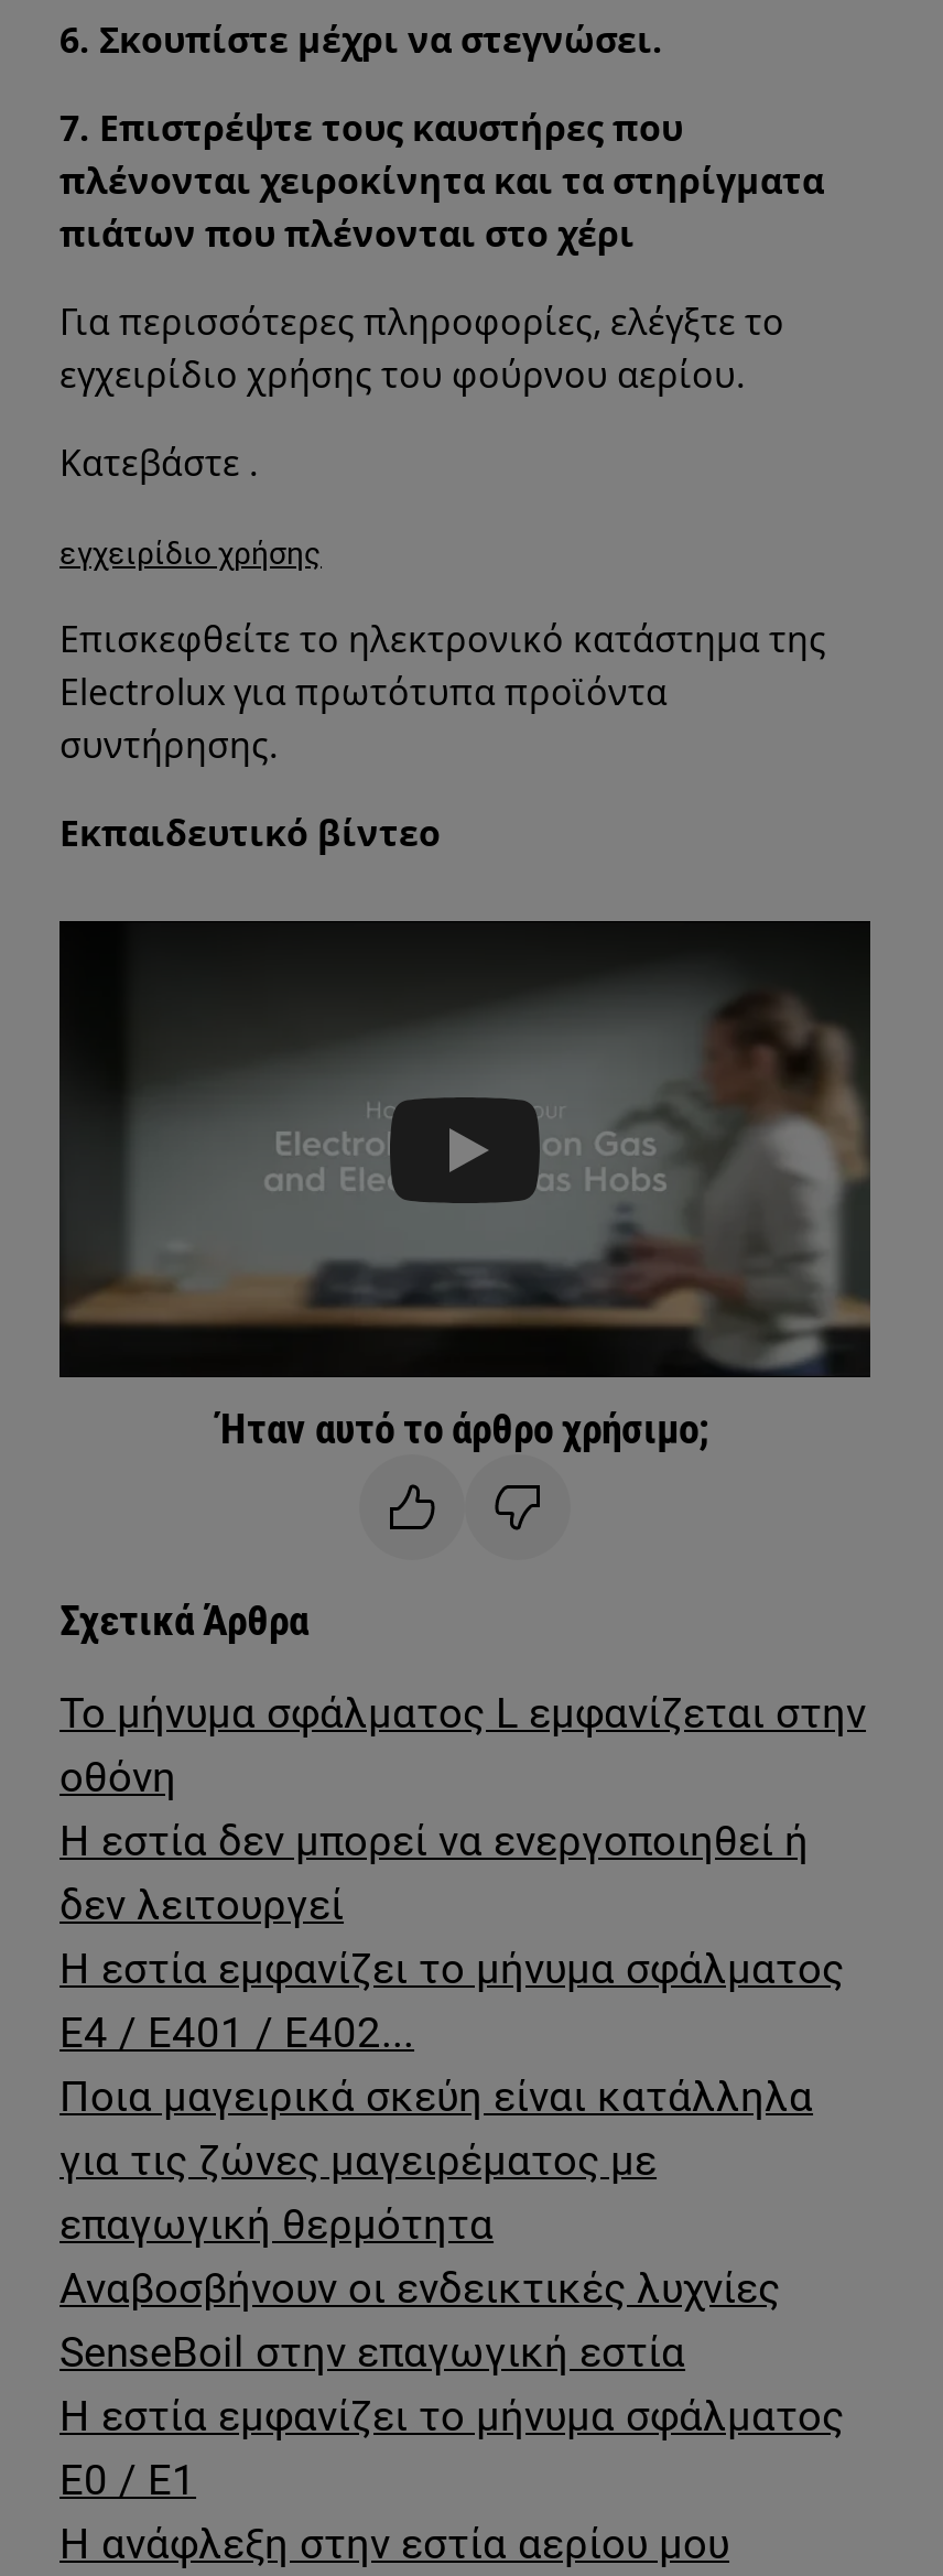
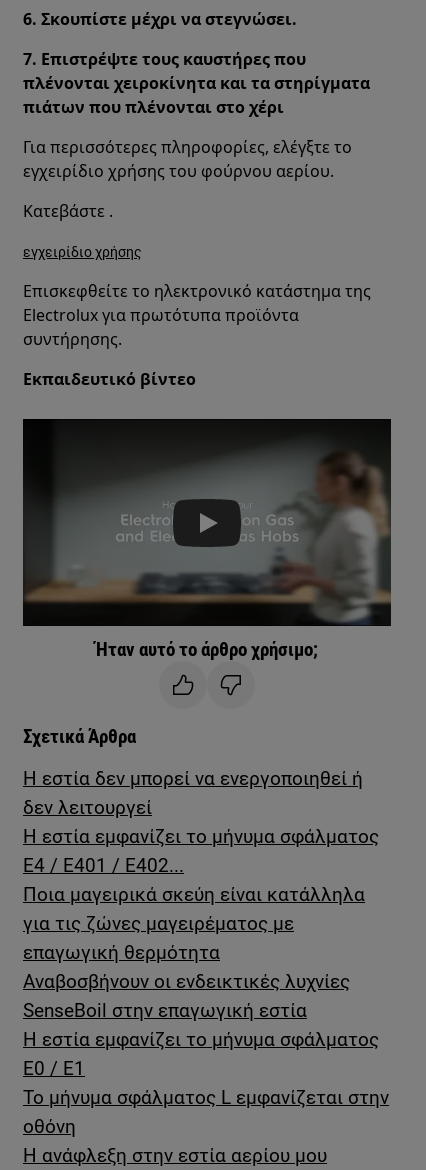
moved down: Το μήνυμα σφάλματος L εμφανίζεται στην | οθόνη

moved up: Η εστία δεν μπορεί να ενεργοποιηθεί ή | δεν λειτουργεί | Η εστία εμφανίζει το μήνυμα σφάλματος | ... | Η εστία εμφανίζει το μήνυμα σφάλματος | E0 / E1
